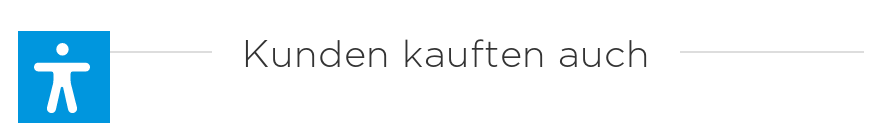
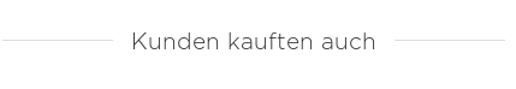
- [image]
